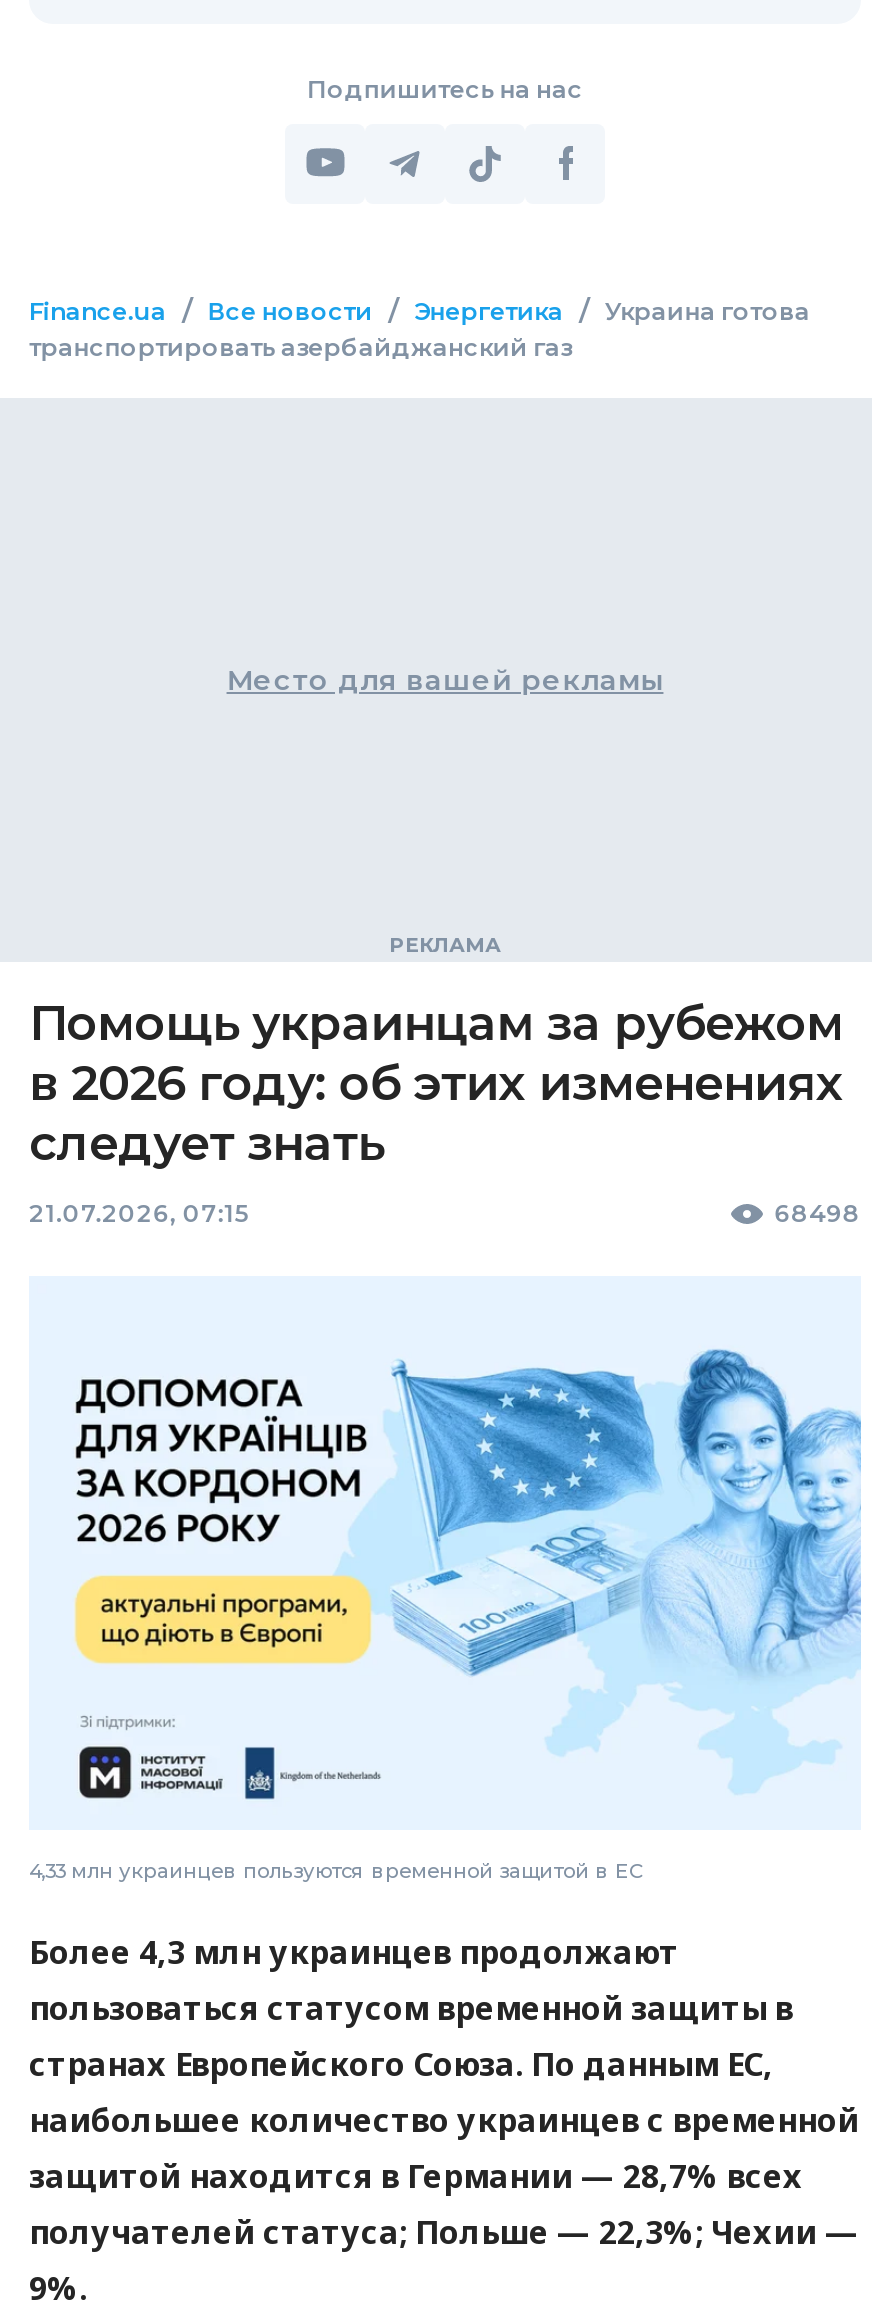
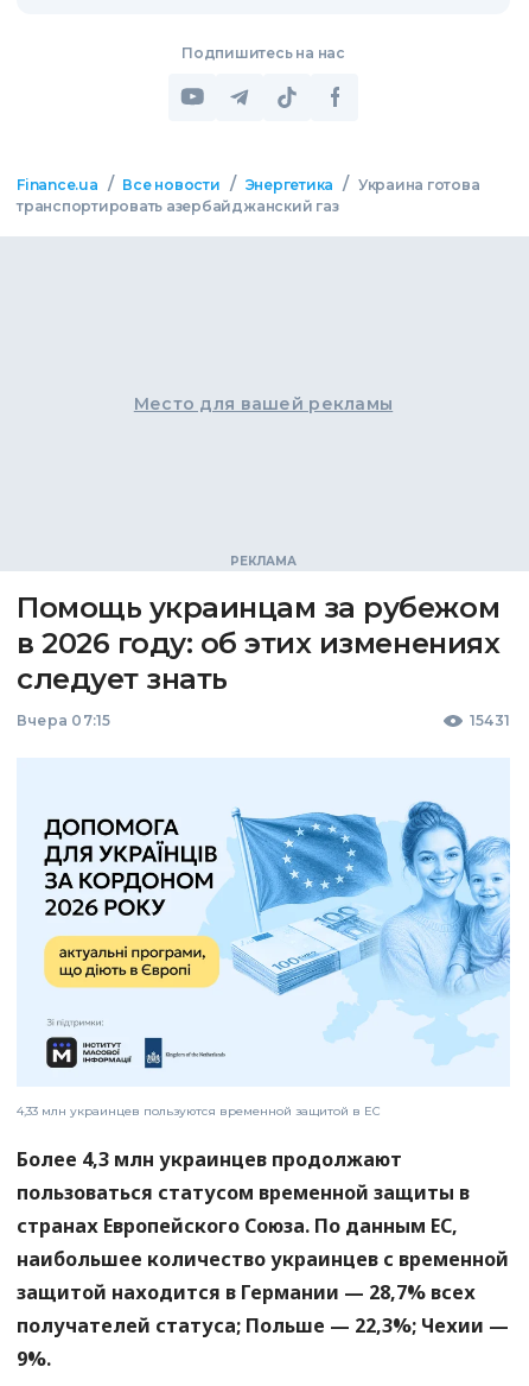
- 21.07.2026, 07:15
- 68498
+ Вчера 07:15
+ 15431
